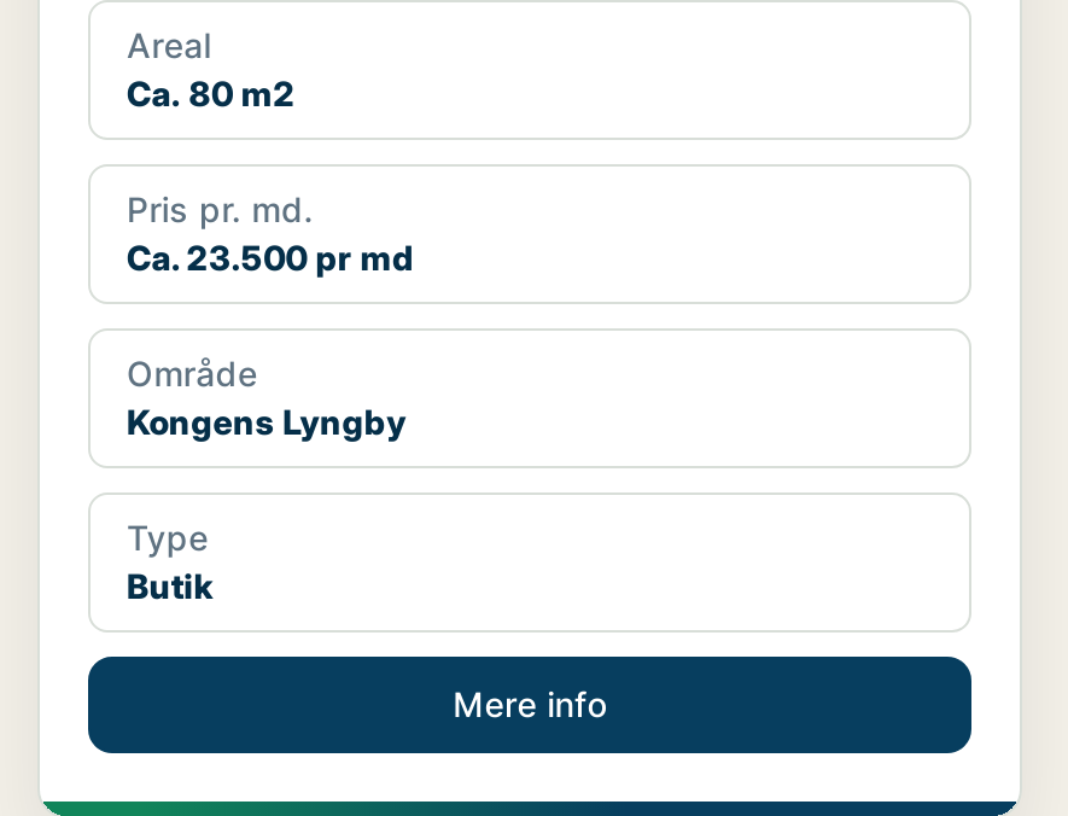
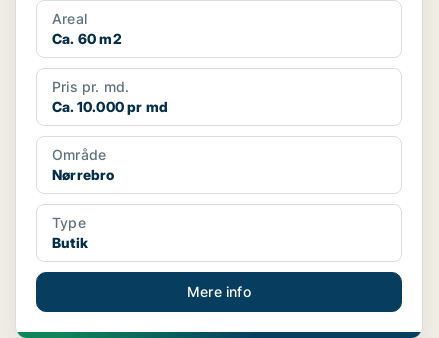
- Ca. 80 m2
+ Ca. 60 m2

- Ca. 23.500 pr md
+ Ca. 10.000 pr md

- Kongens Lyngby
+ Nørrebro
